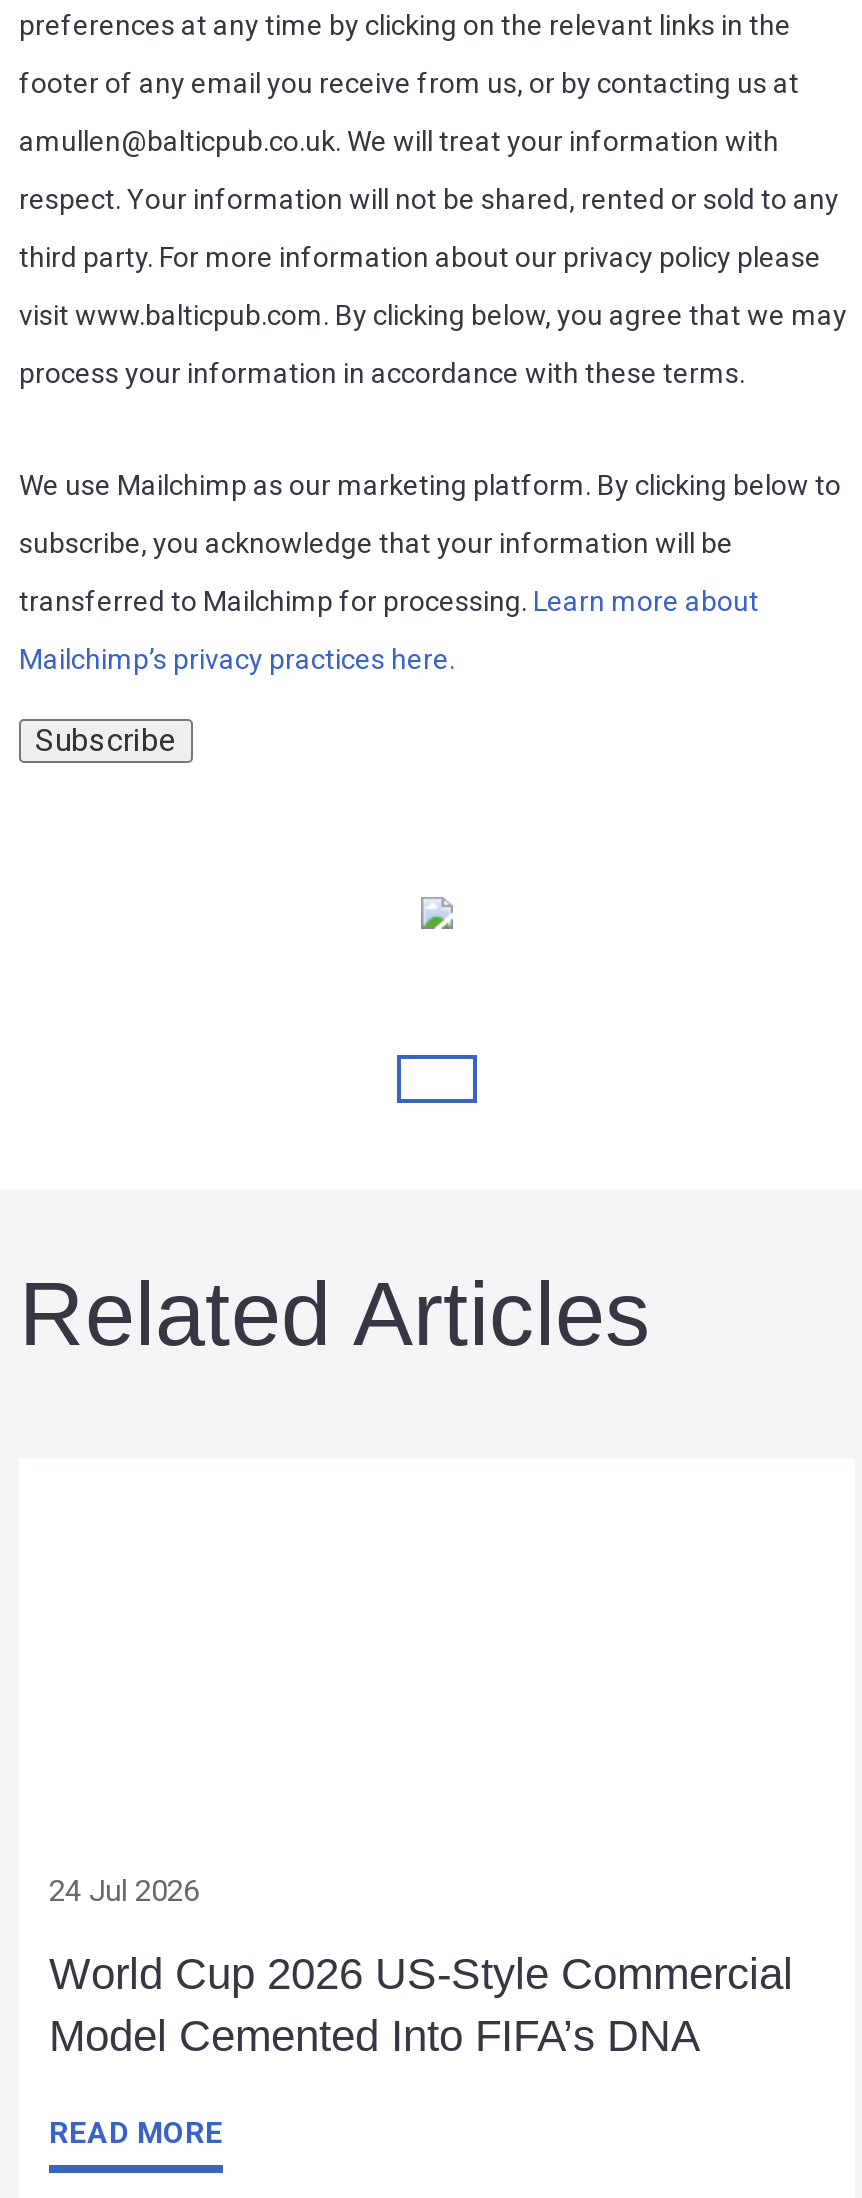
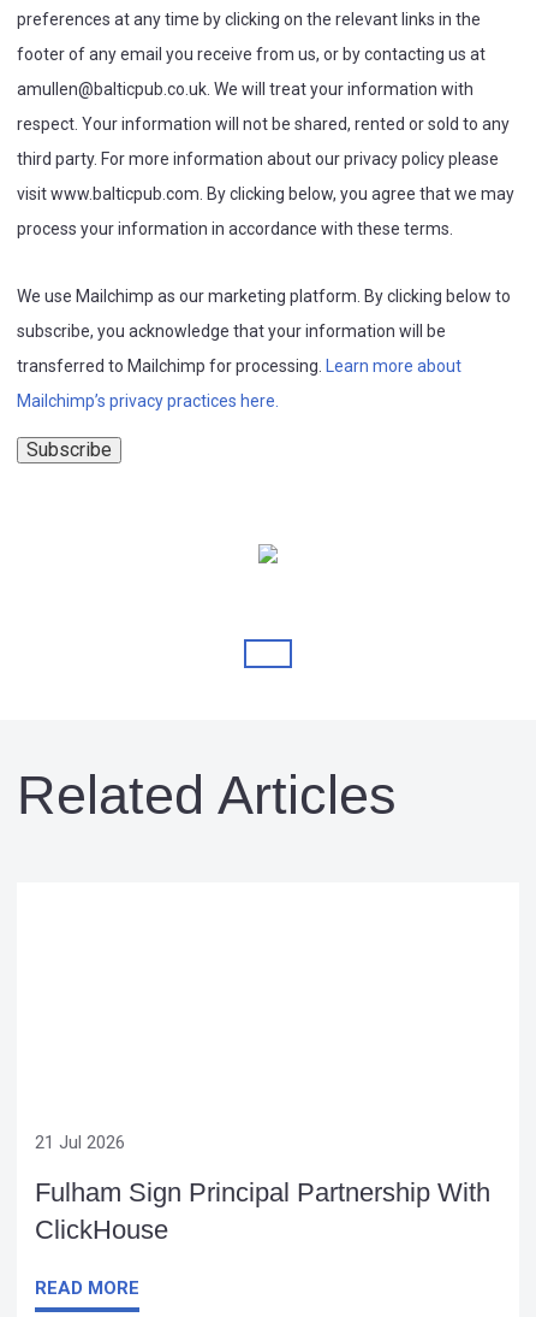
- 24 Jul 2026
+ 21 Jul 2026

- World Cup 2026 US-Style Commercial
- Model Cemented Into FIFA’s DNA
+ Fulham Sign Principal Partnership With
+ ClickHouse
